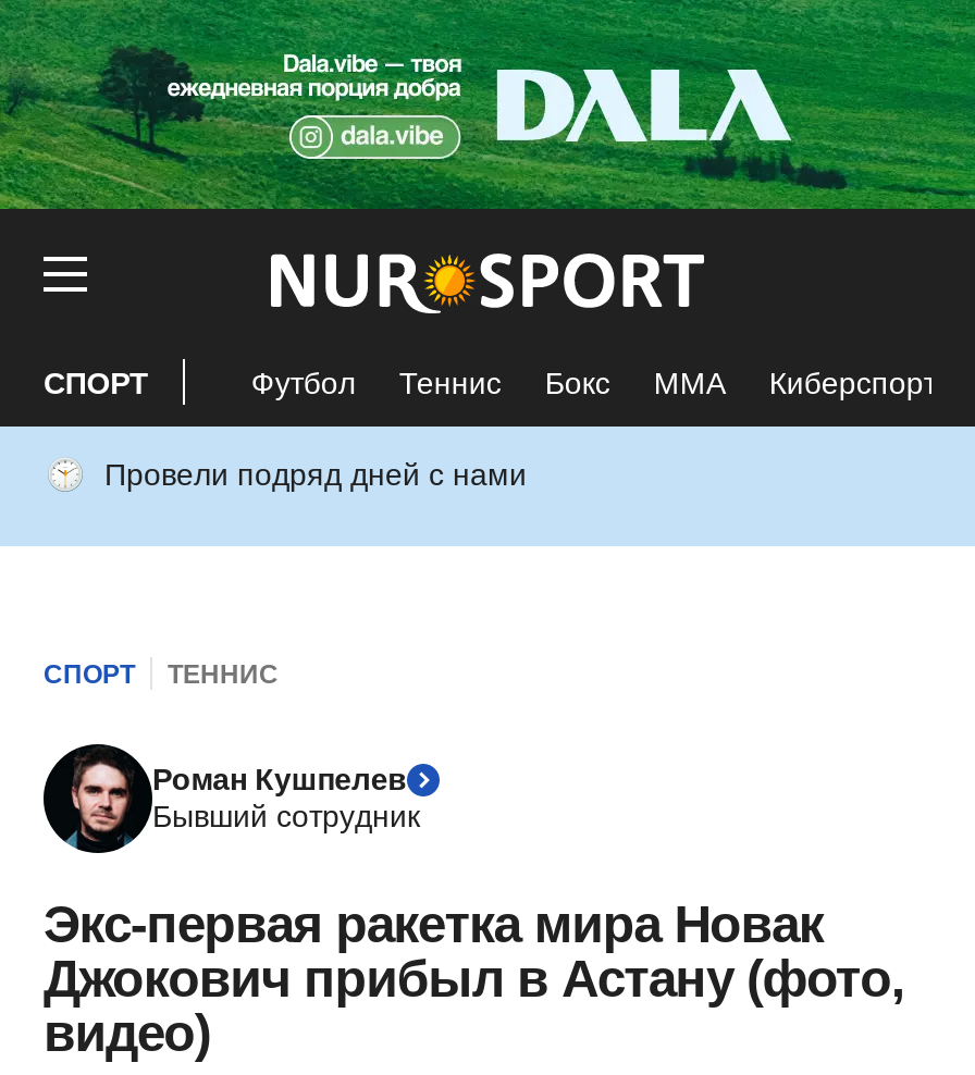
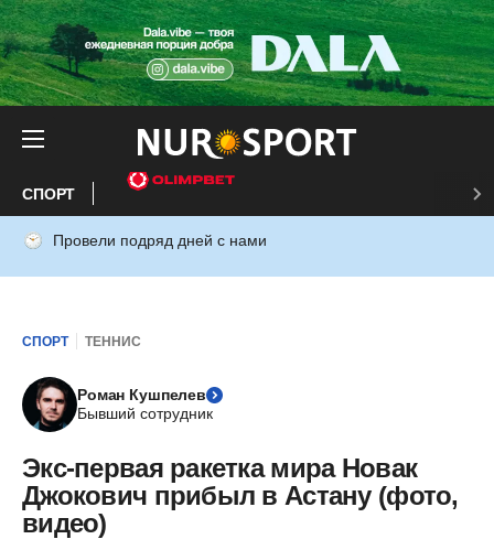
- Футбол
- Теннис
- Бокс
- ММА
- Киберспорт
